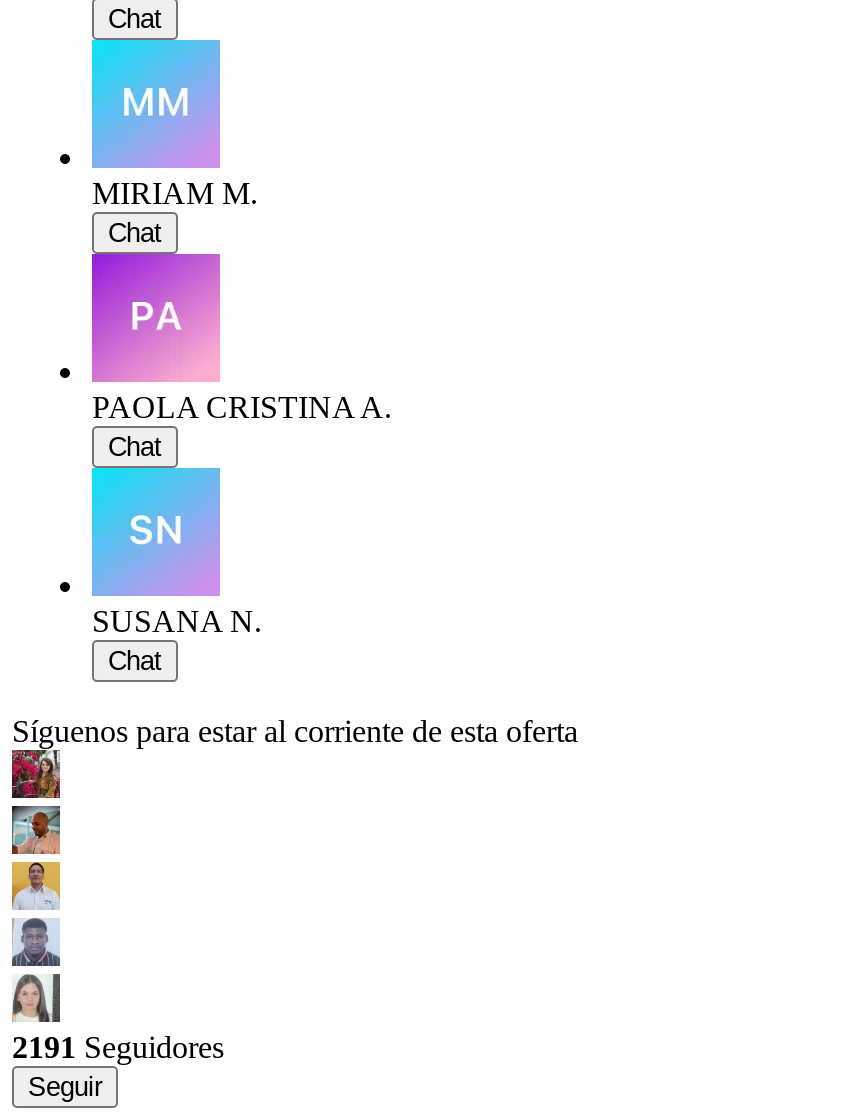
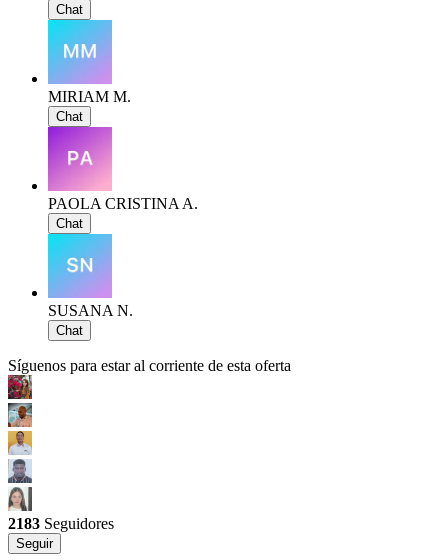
- 2191 Seguidores
+ 2183 Seguidores
